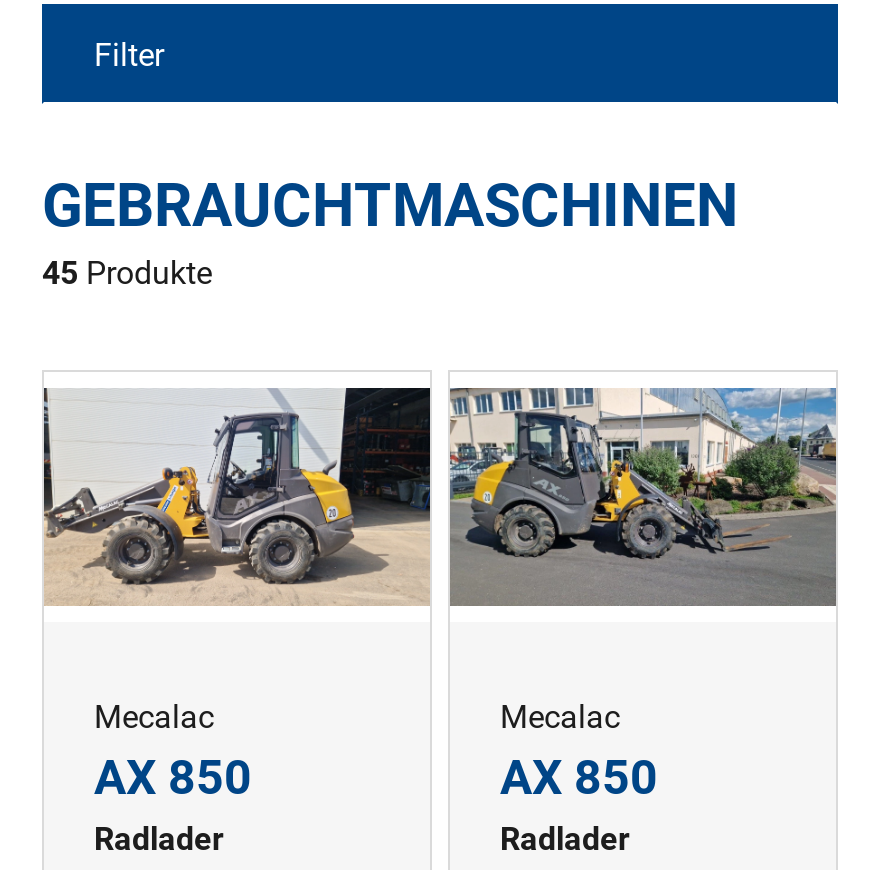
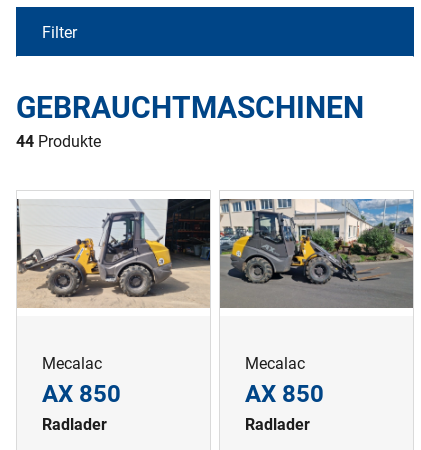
- 45 Produkte
+ 44 Produkte
